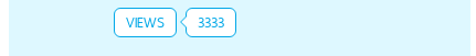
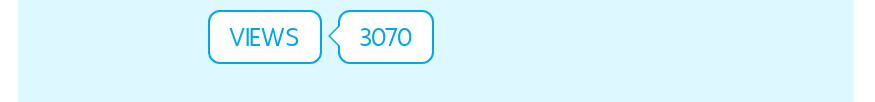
- VIEWS 3333
+ VIEWS 3070
